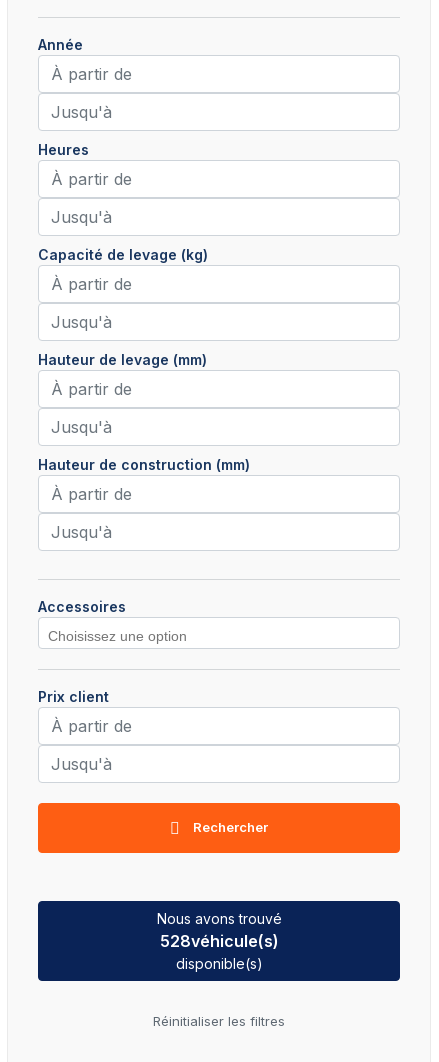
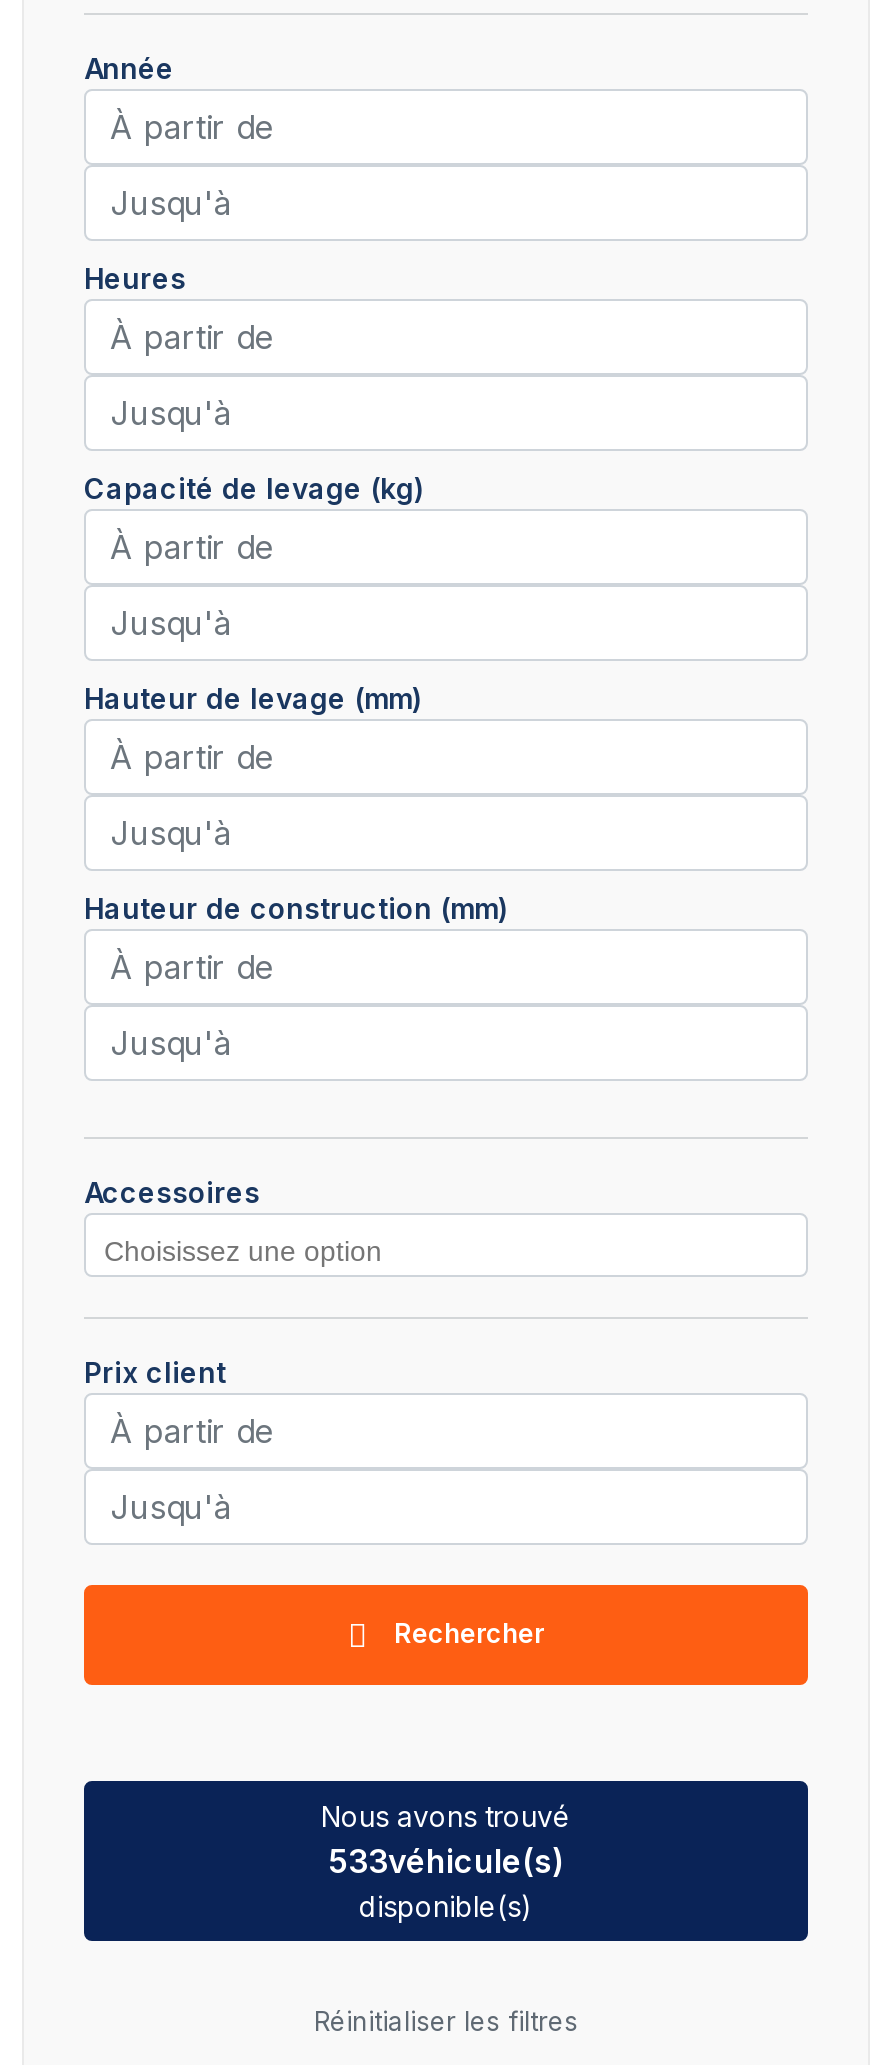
- 528véhicule(s)
+ 533véhicule(s)
